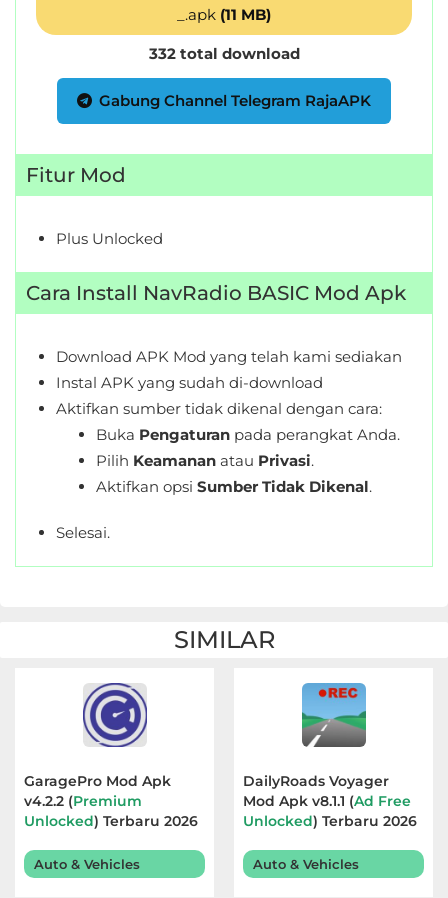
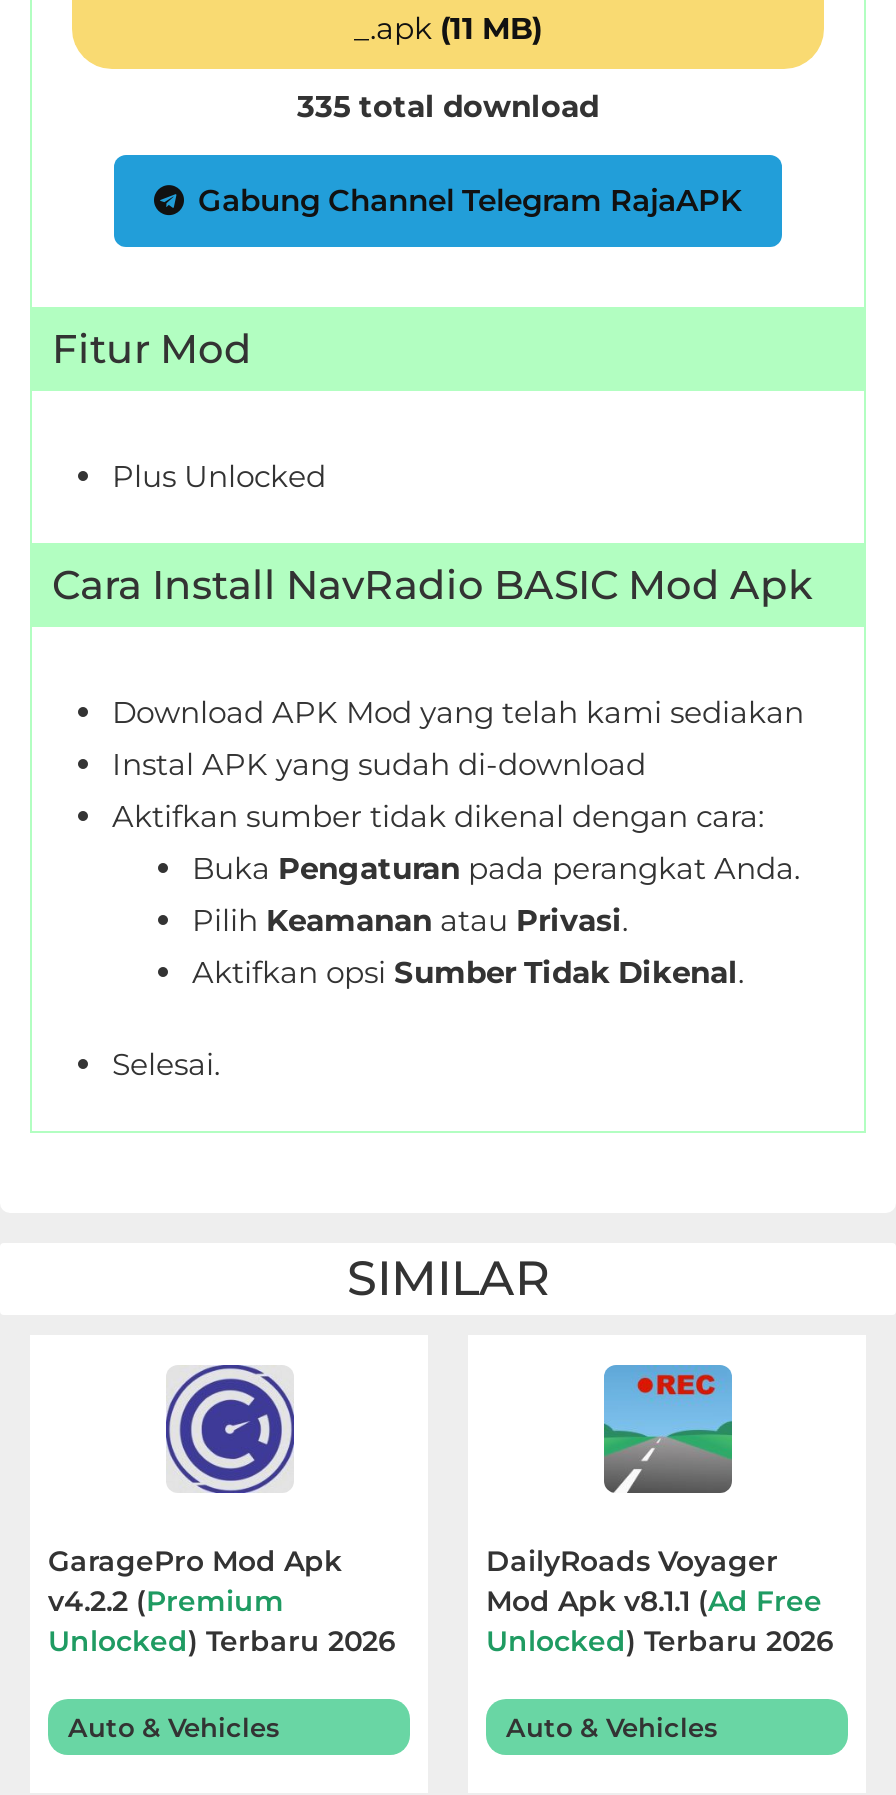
- 332 total download
+ 335 total download
